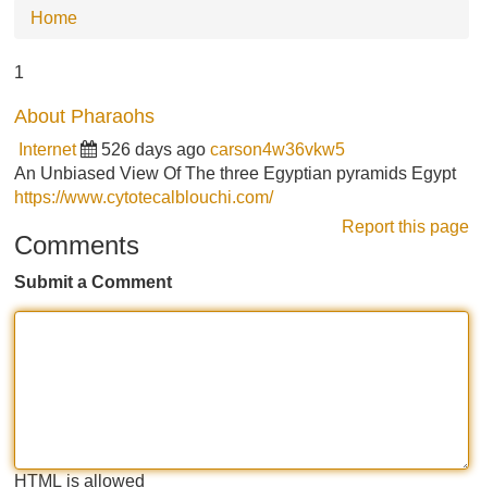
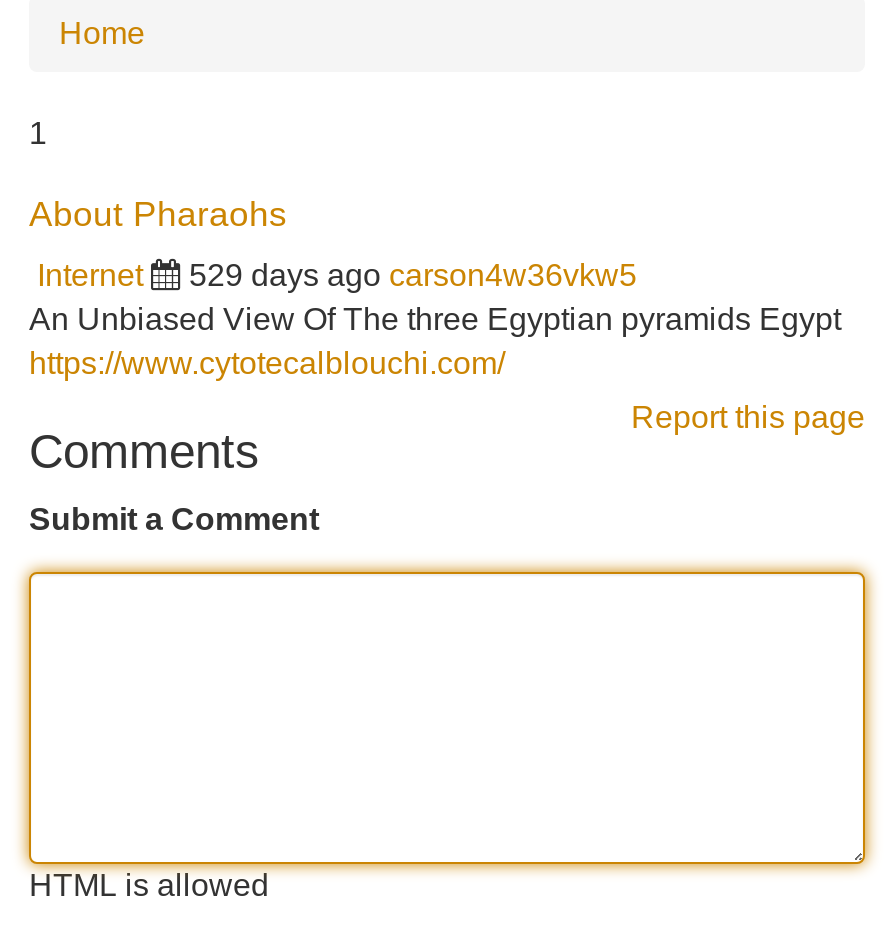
- 526 days ago carson4w36vkw5
+ 529 days ago carson4w36vkw5
